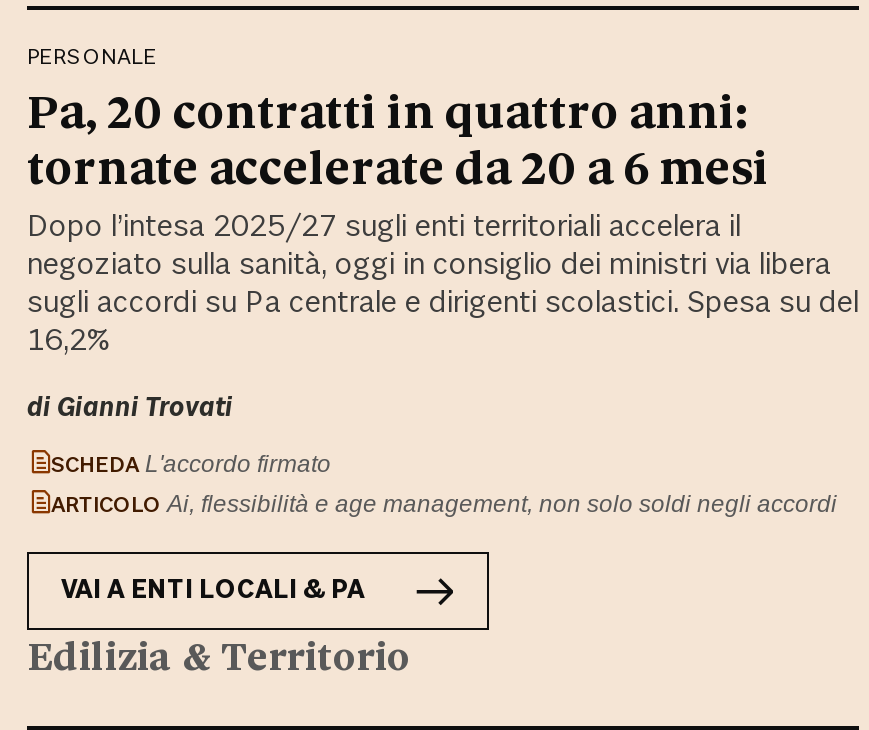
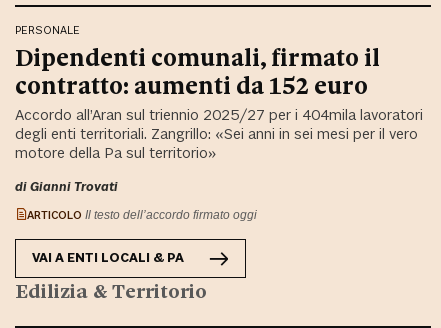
- Pa, 20 contratti in quattro anni:
- tornate accelerate da 20 a 6 mesi
- Dopo l’intesa 2025/27 sugli enti territoriali accelera il
- negoziato sulla sanità, oggi in consiglio dei ministri via libera
- sugli accordi su Pa centrale e dirigenti scolastici. Spesa su del
- 16,2%
+ Dipendenti comunali, firmato il
+ contratto: aumenti da 152 euro
+ Accordo all’Aran sul triennio 2025/27 per i 404mila lavoratori
+ degli enti territoriali. Zangrillo: «Sei anni in sei mesi per il vero
+ motore della Pa sul territorio»

- SCHEDA L'accordo firmato
- ARTICOLO Ai, flessibilità e age management, non solo soldi negli accordi
+ ARTICOLO Il testo dell’accordo firmato oggi
